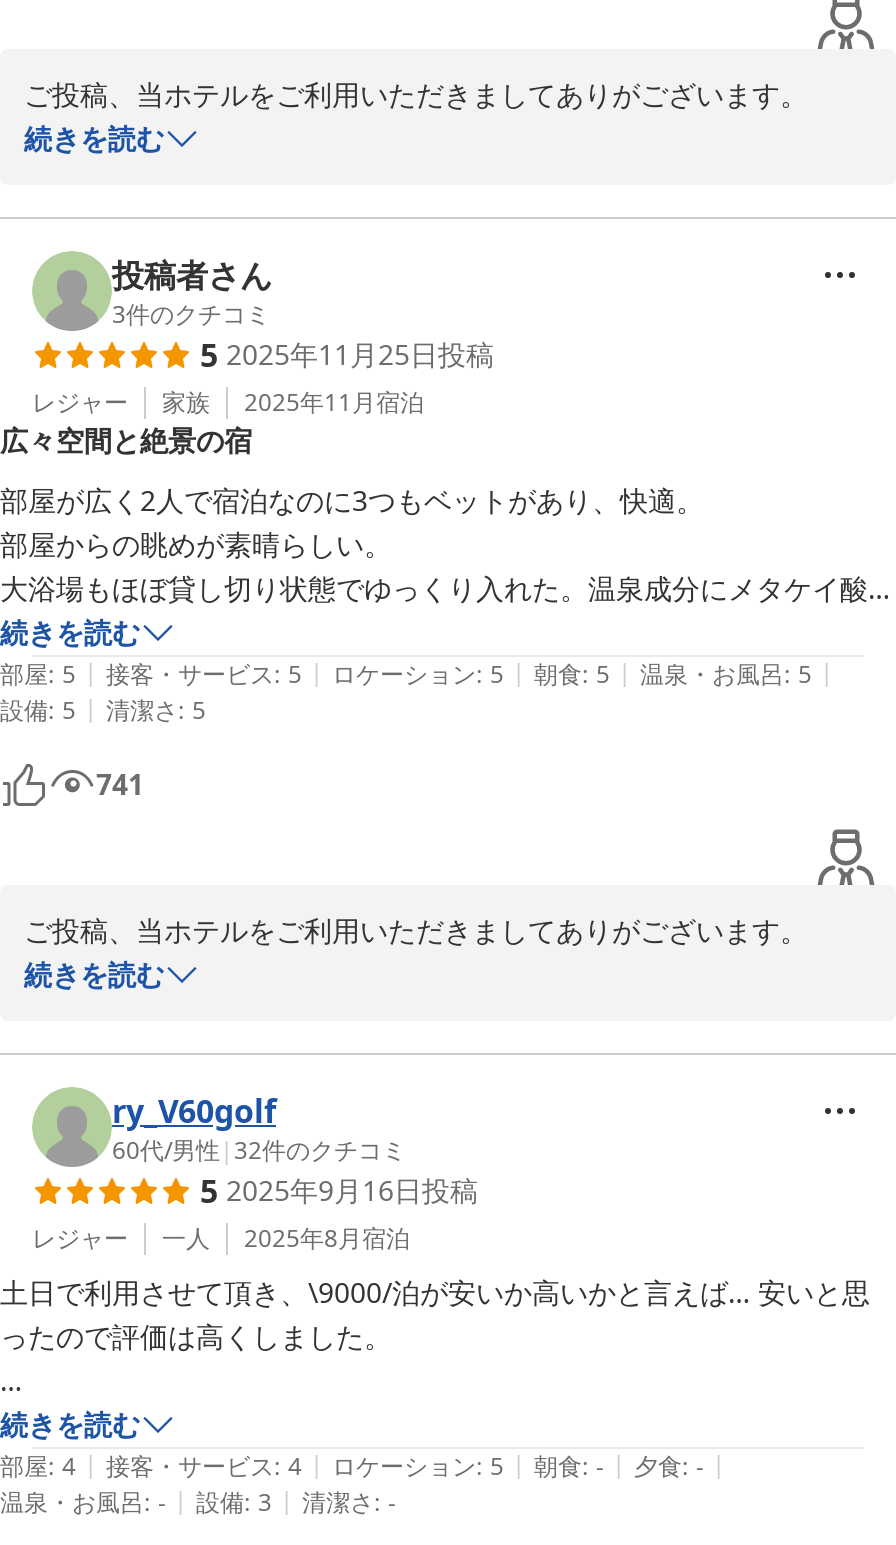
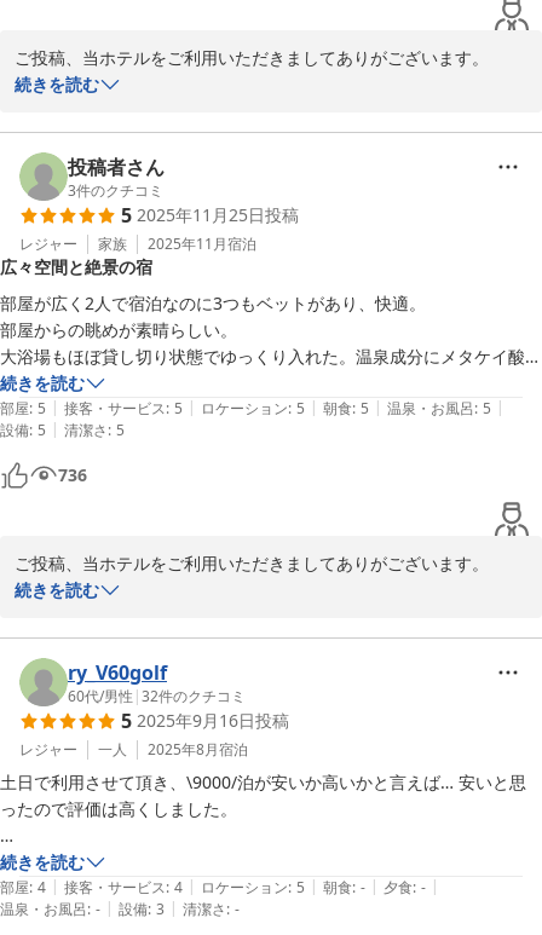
- 741
+ 736
